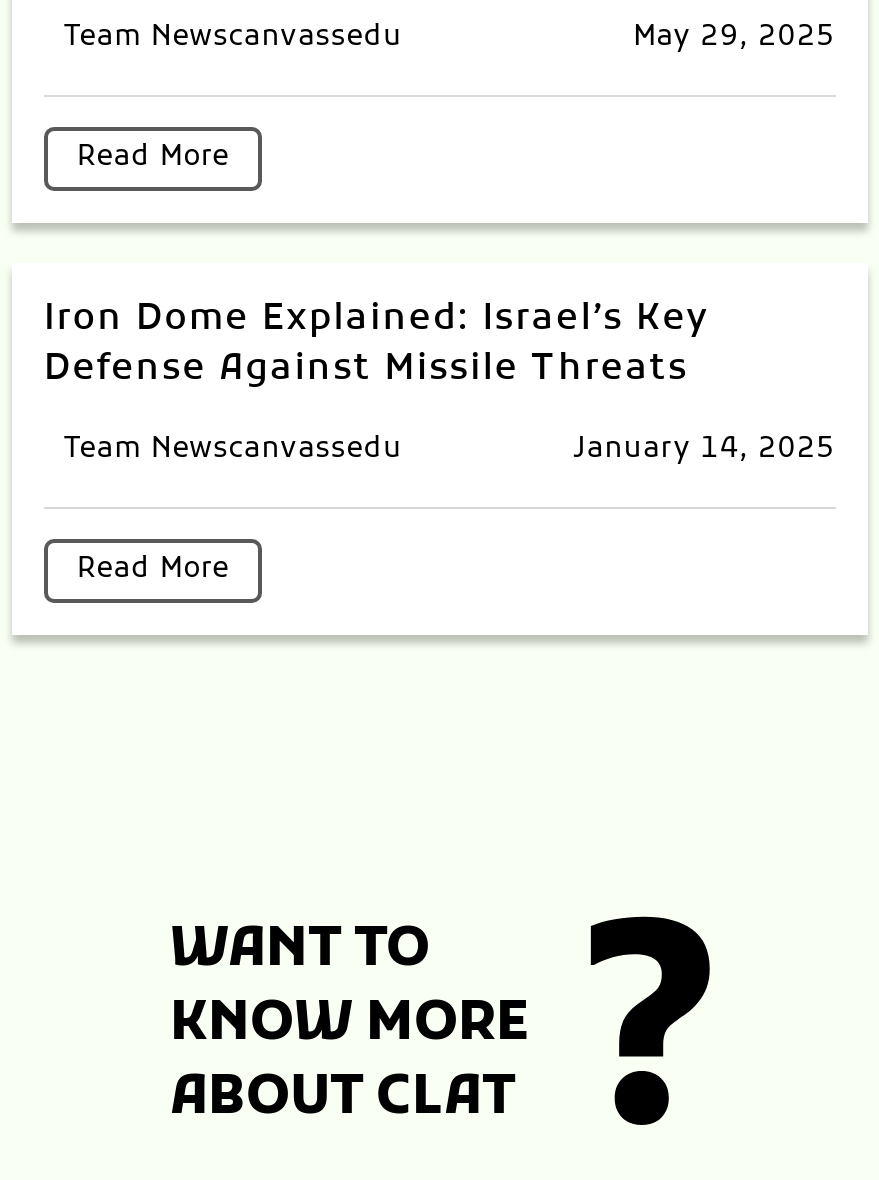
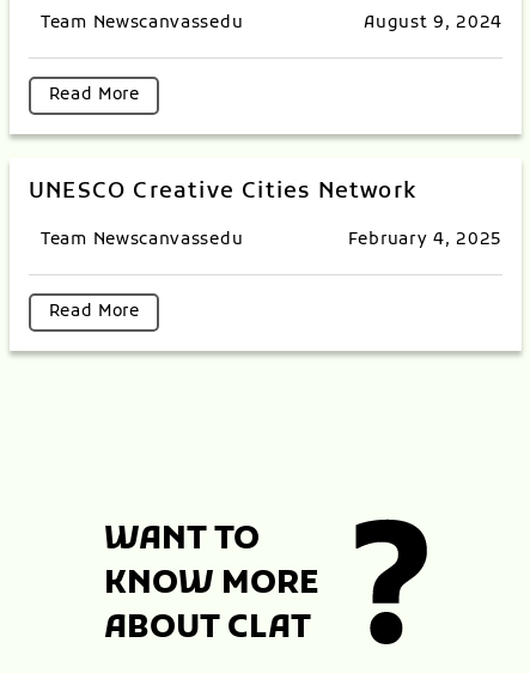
- May 29, 2025
+ August 9, 2024

- Iron Dome Explained: Israel’s Key
- Defense Against Missile Threats
+ UNESCO Creative Cities Network

- January 14, 2025
+ February 4, 2025
